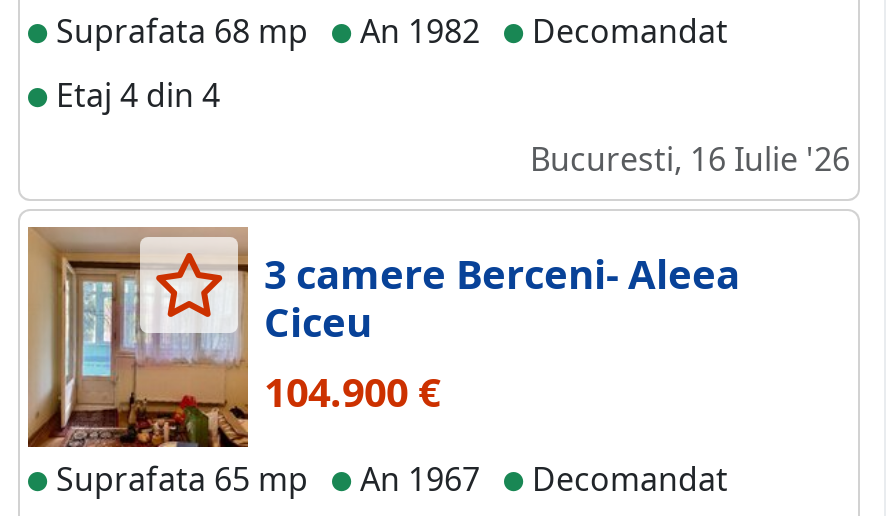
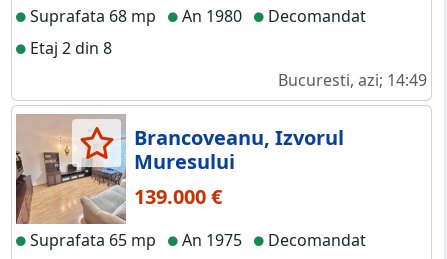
- Suprafata 68 mp An 1982 Decomandat
+ Suprafata 68 mp An 1980 Decomandat

- Etaj 4 din 4
+ Etaj 2 din 8

- Bucuresti, 16 Iulie '26
+ Bucuresti, azi; 14:49

- [image]
- Suprafata 65 mp An 1967 Decomandat
+ [image]
+ Suprafata 65 mp An 1975 Decomandat

- 3 camere Berceni- Aleea
- Ciceu
- 104.900 €
+ Brancoveanu, Izvorul
+ Muresului
+ 139.000 €
